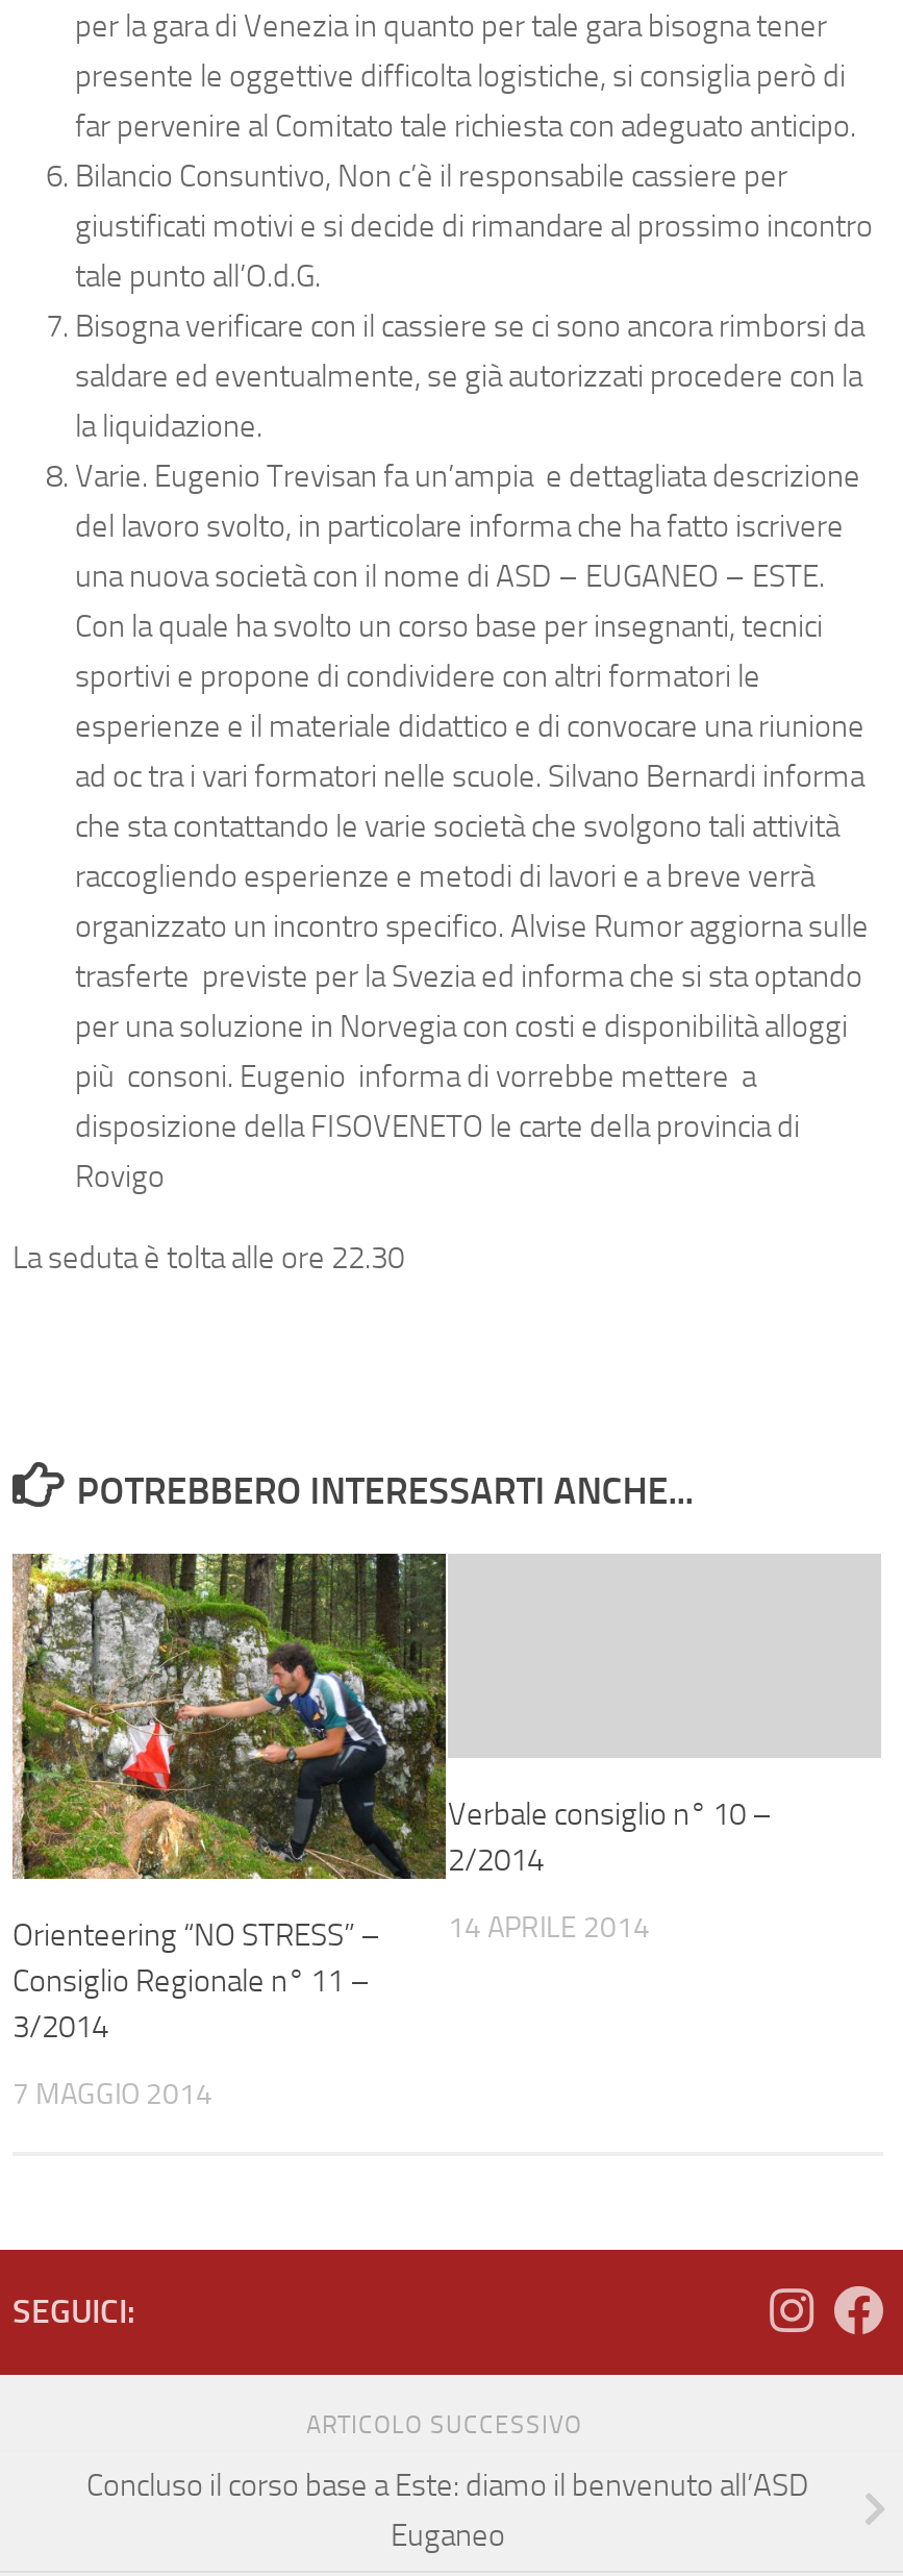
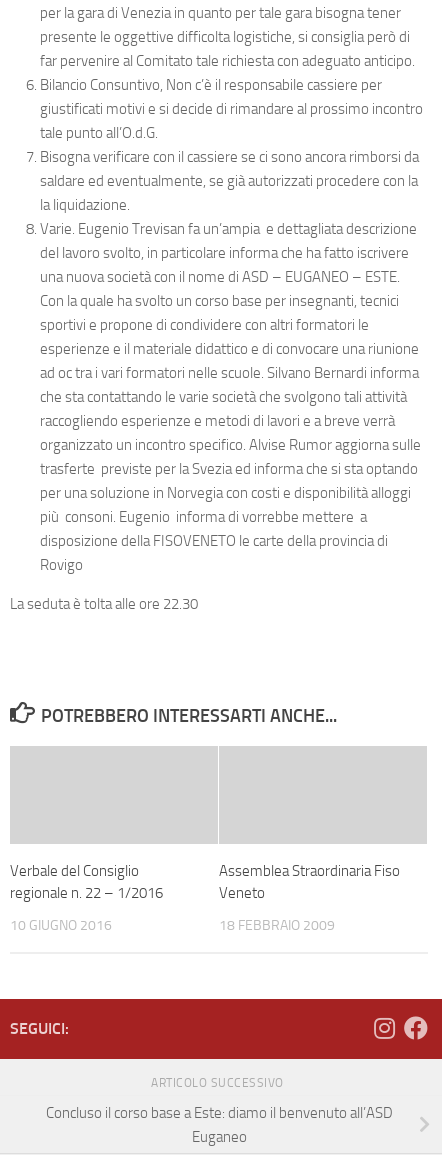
- [image]

- Verbale consiglio n° 10 –
- 2/2014
+ Assemblea Straordinaria Fiso
+ Veneto

- Orienteering “NO STRESS” –
- Consiglio Regionale n° 11 –
- 3/2014
+ Verbale del Consiglio
+ regionale n. 22 – 1/2016

- 14 APRILE 2014
+ 18 FEBBRAIO 2009

- 7 MAGGIO 2014
+ 10 GIUGNO 2016
